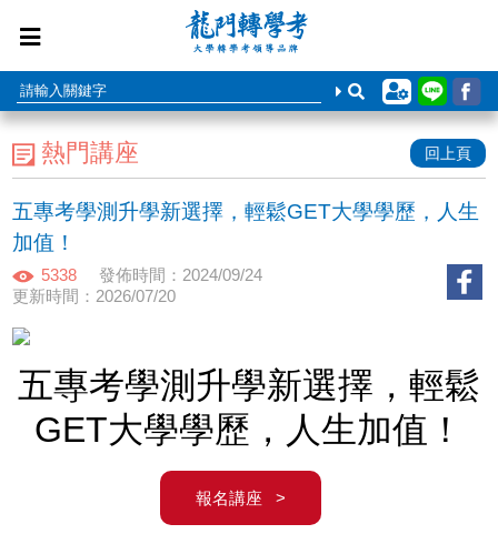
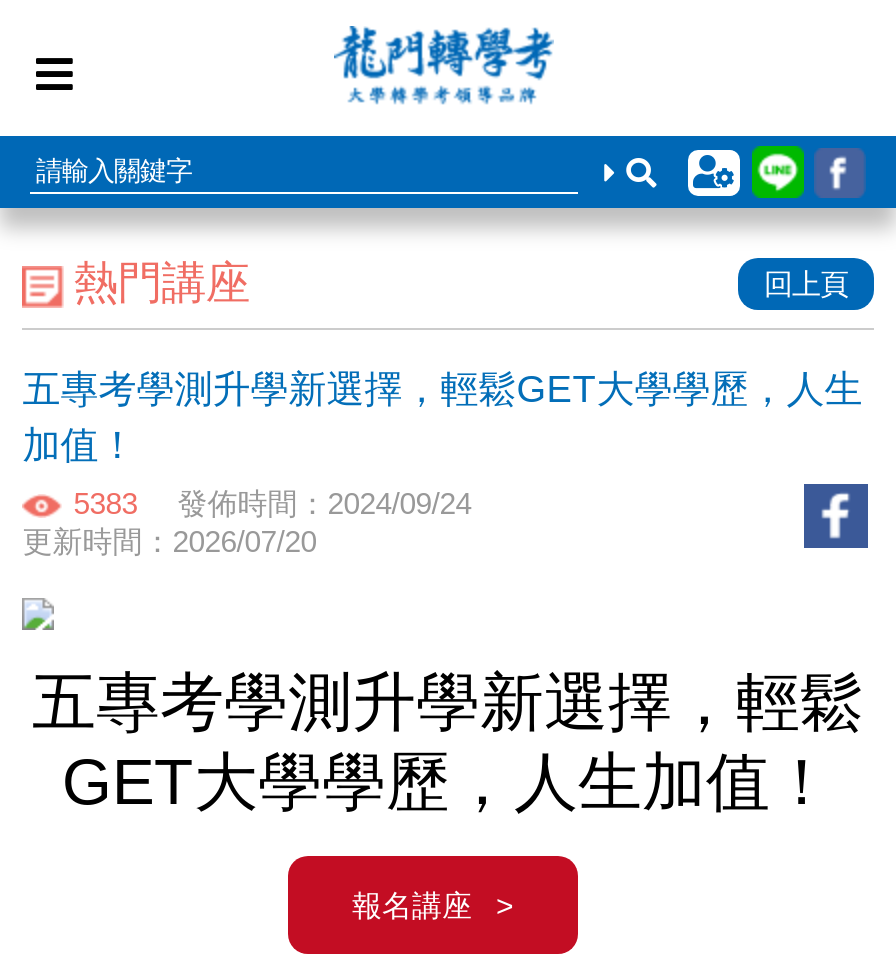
- 5338 發佈時間：2024/09/24
+ 5383 發佈時間：2024/09/24
